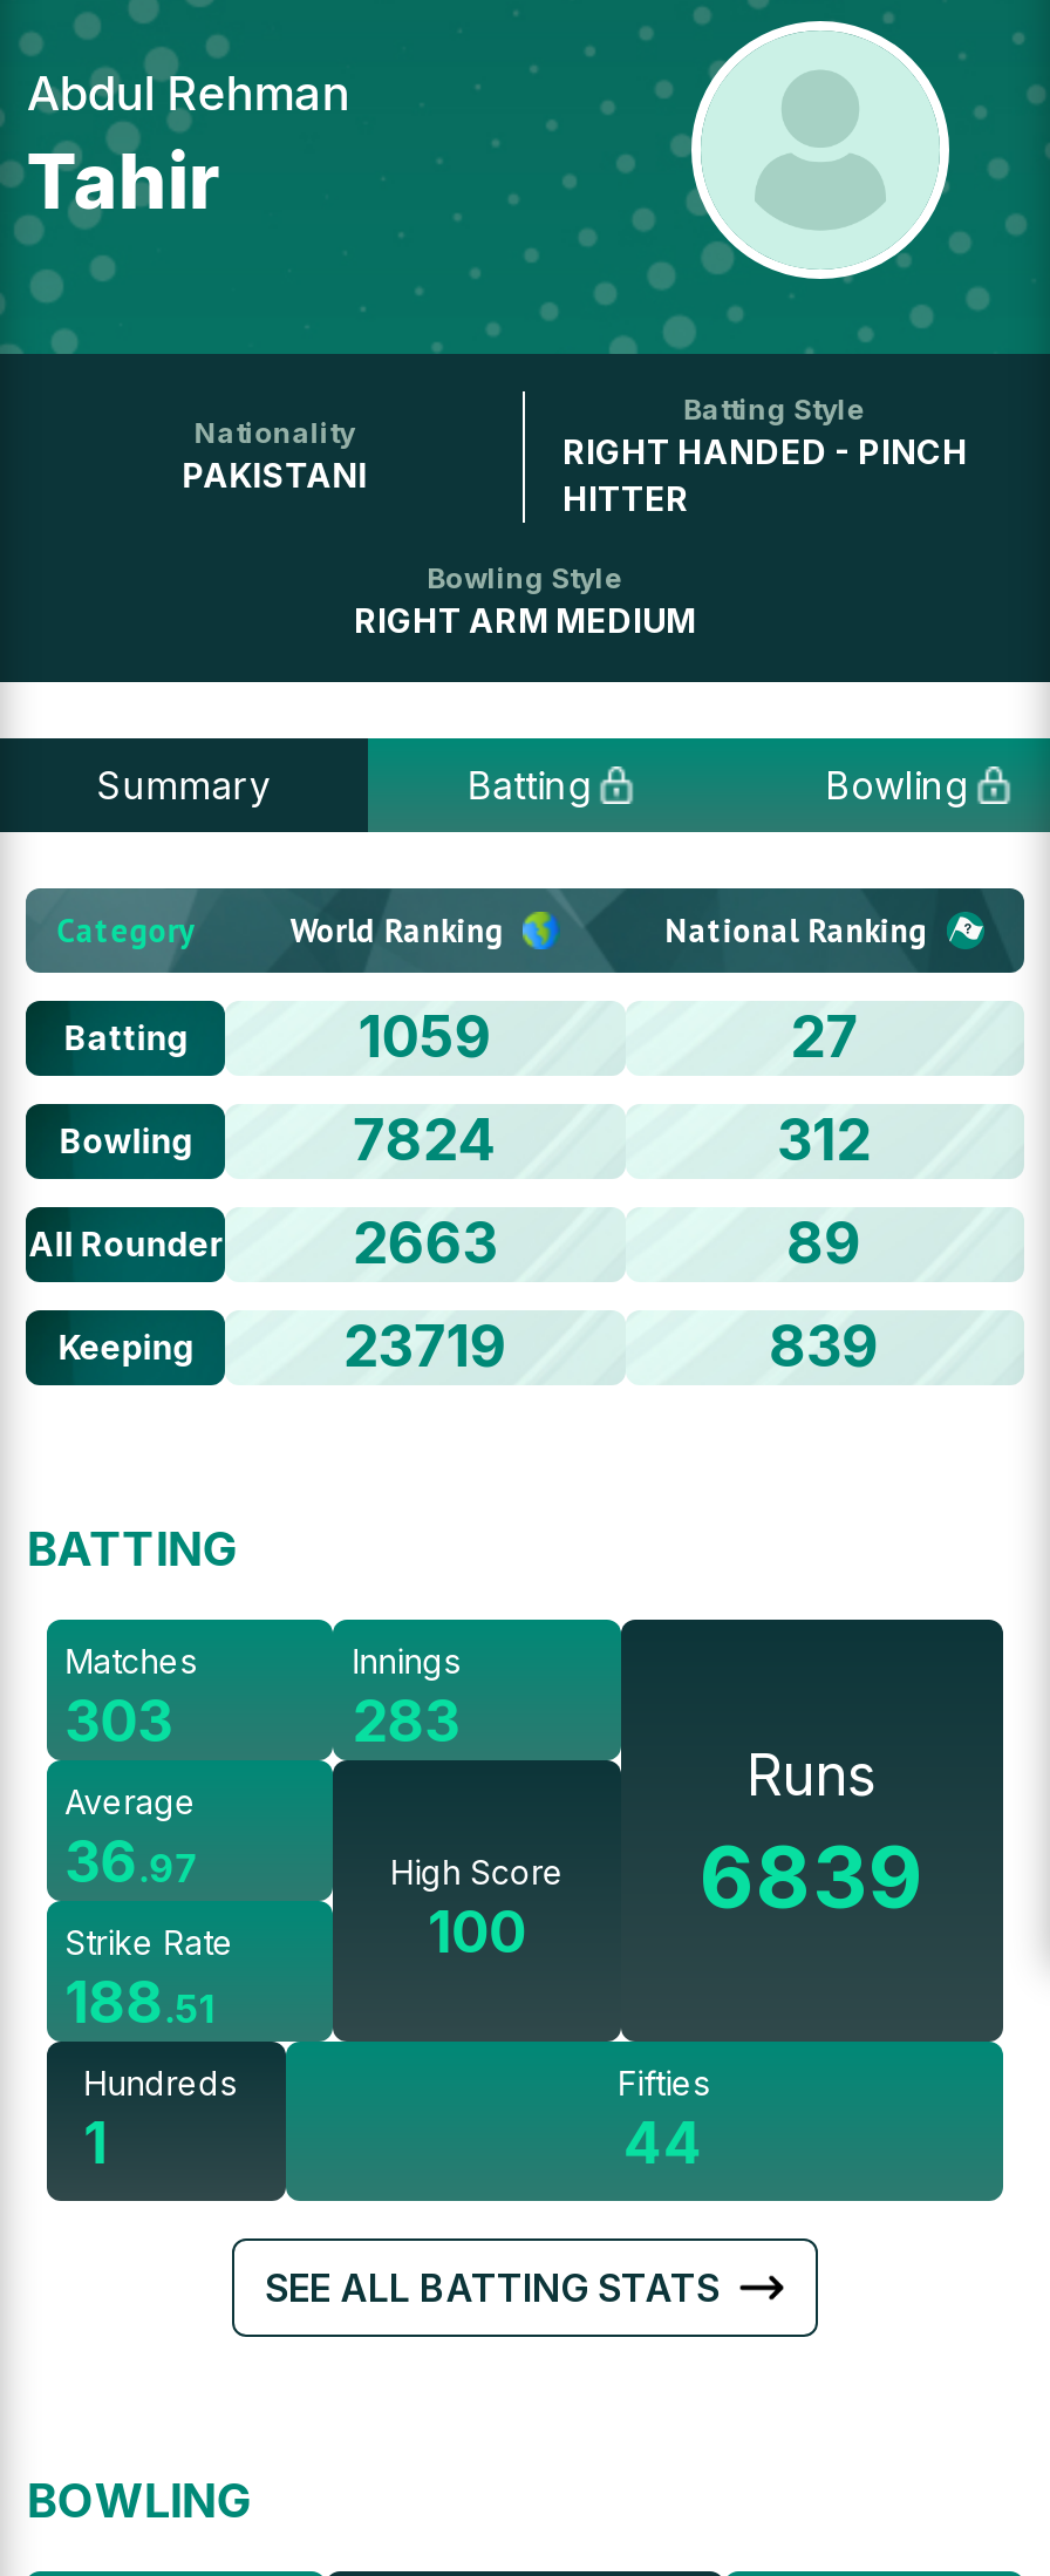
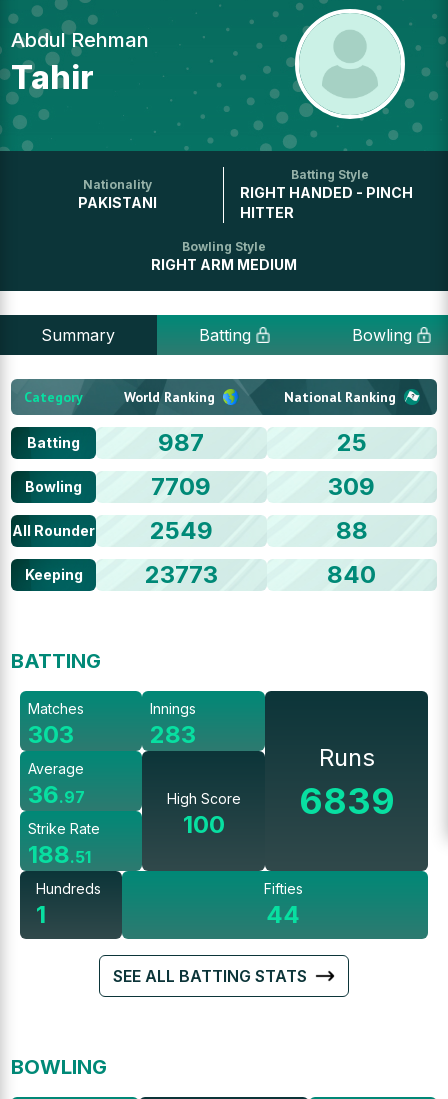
- 1059
+ 987

- 27
+ 25

- 7824
+ 7709

- 312
+ 309

- 2663
+ 2549

- 89
+ 88

- 23719
+ 23773

- 839
+ 840
